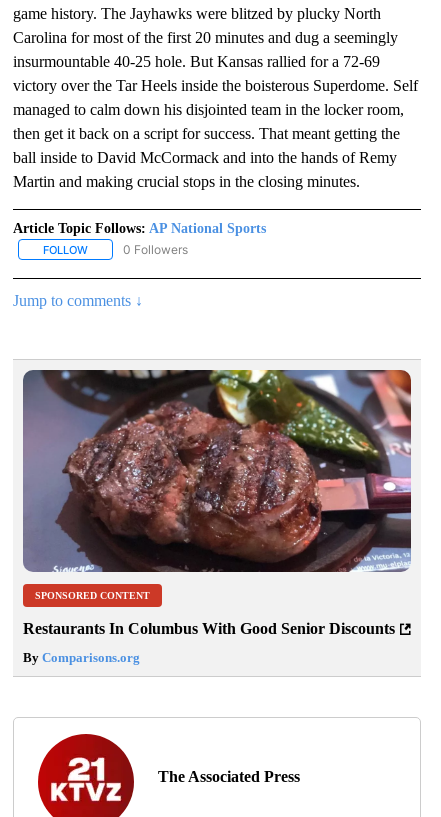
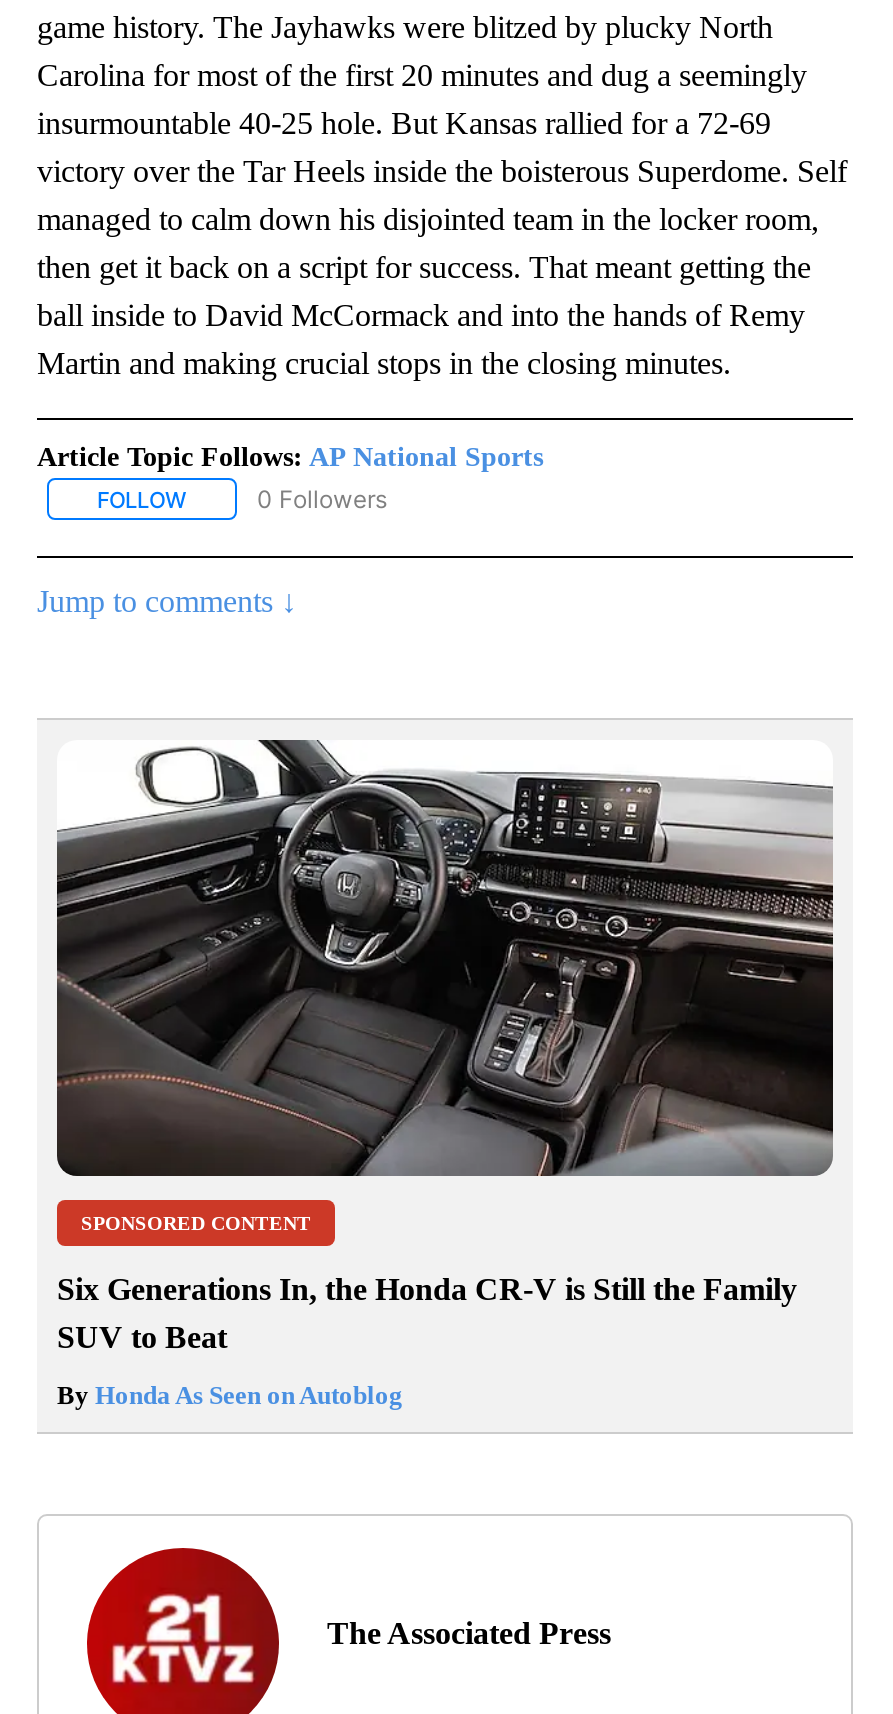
- [image]
+ [image]

- Restaurants In Columbus With Good Senior Discounts
+ Six Generations In, the Honda CR-V is Still the Family
+ SUV to Beat

- By Comparisons.org
+ By Honda As Seen on Autoblog
